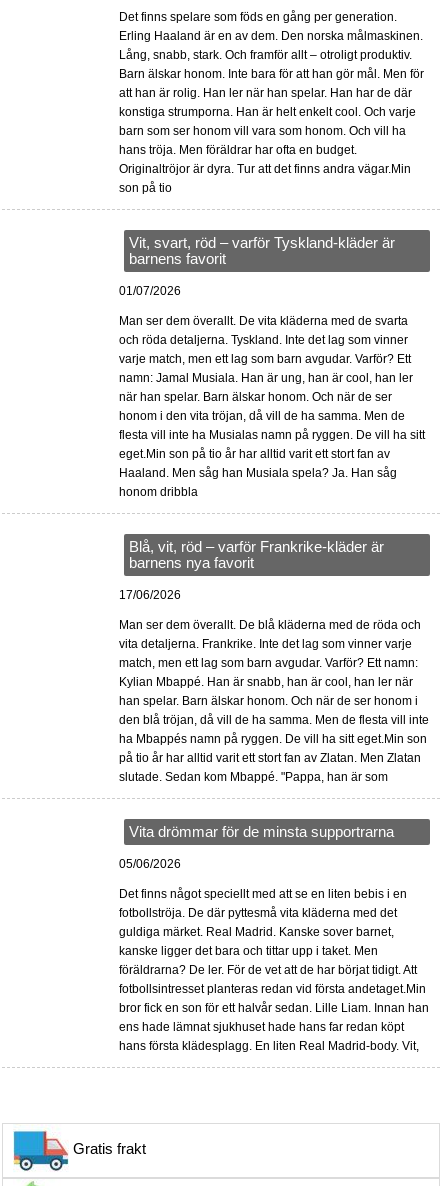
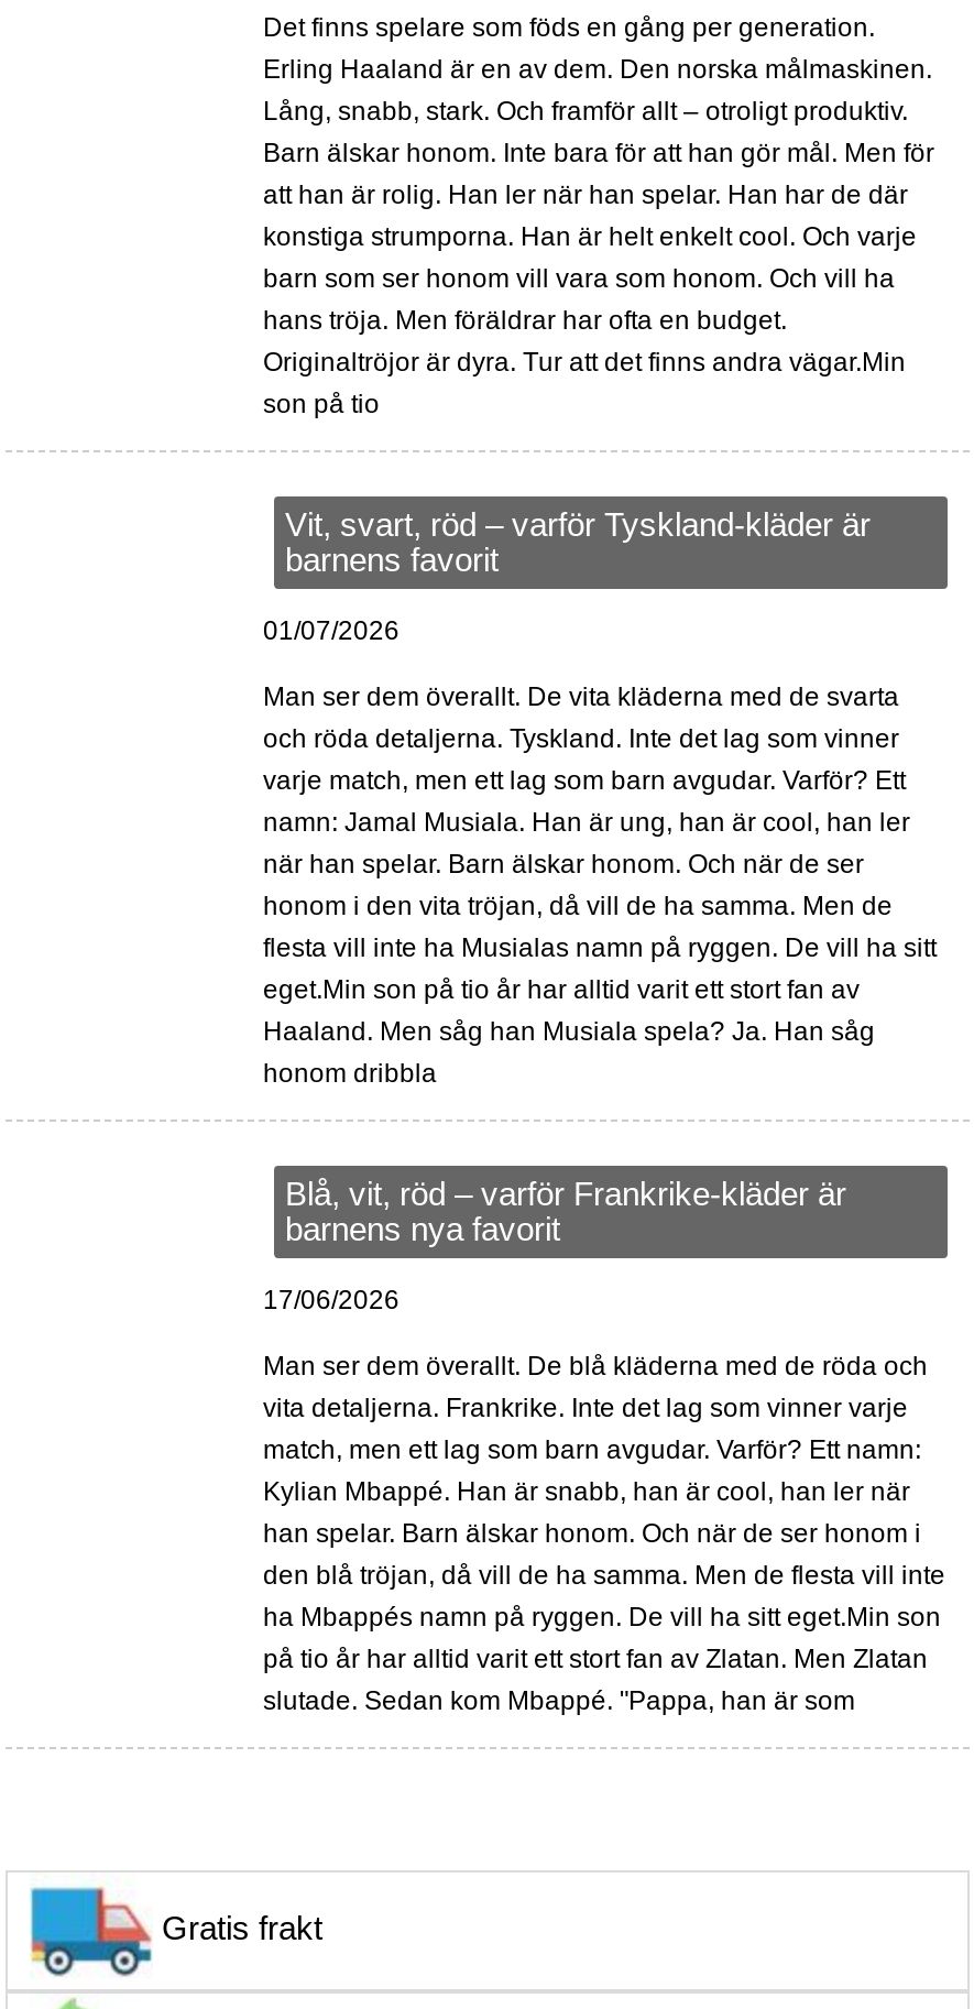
- Vita drömmar för de minsta supportrarna
- 05/06/2026
- Det finns något speciellt med att se en liten bebis i en
- fotbollströja. De där pyttesmå vita kläderna med det
- guldiga märket. Real Madrid. Kanske sover barnet,
- kanske ligger det bara och tittar upp i taket. Men
- föräldrarna? De ler. För de vet att de har börjat tidigt. Att
- fotbollsintresset planteras redan vid första andetaget.Min
- bror fick en son för ett halvår sedan. Lille Liam. Innan han
- ens hade lämnat sjukhuset hade hans far redan köpt
- hans första klädesplagg. En liten Real Madrid-body. Vit,
